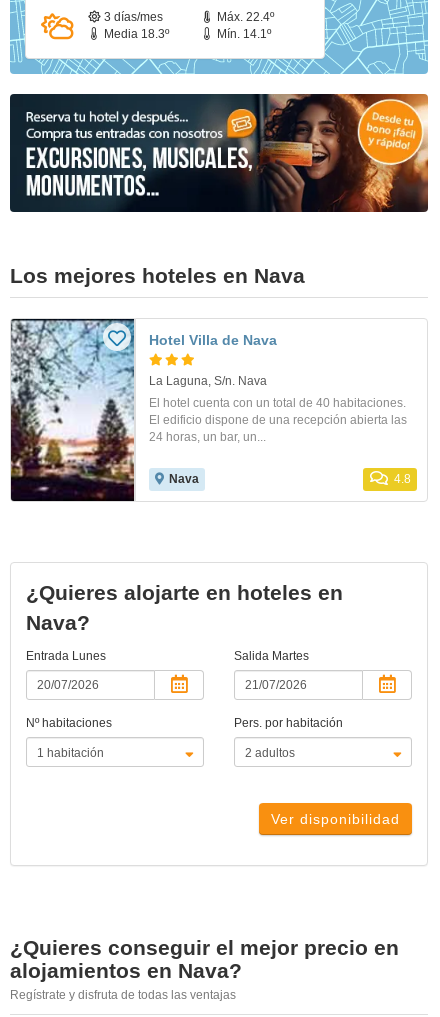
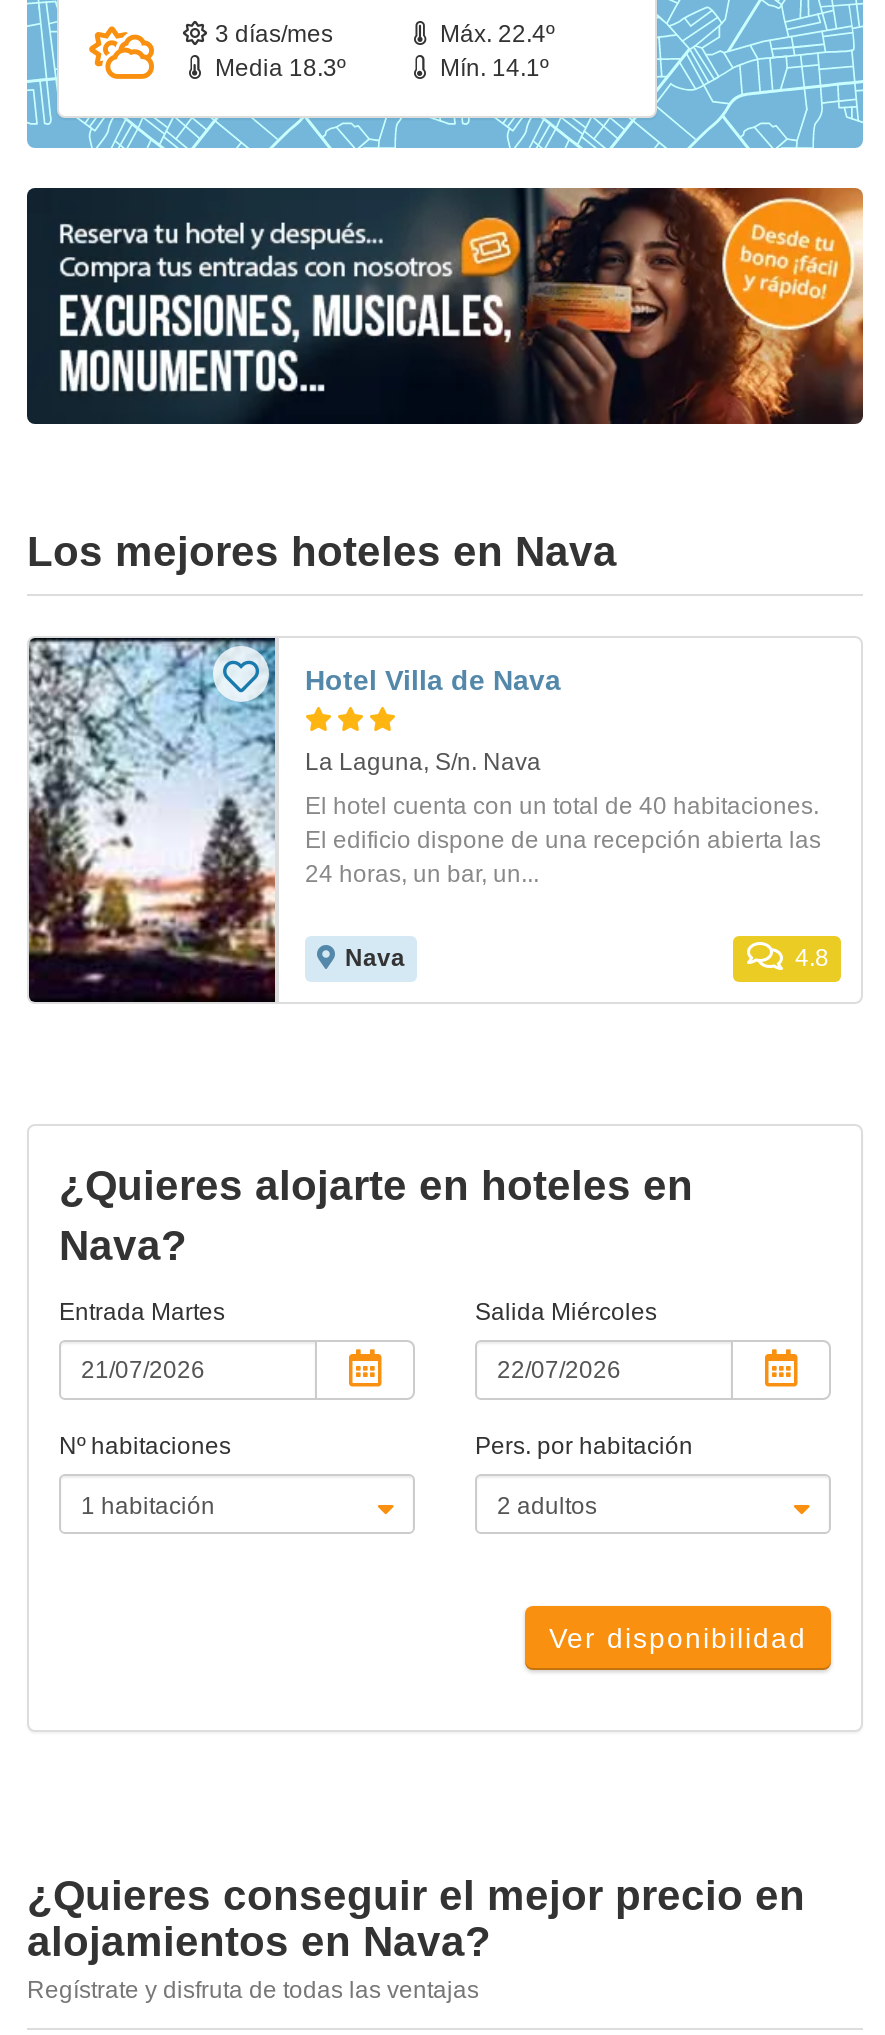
- Entrada Lunes
+ Entrada Martes

- Salida Martes
+ Salida Miércoles
